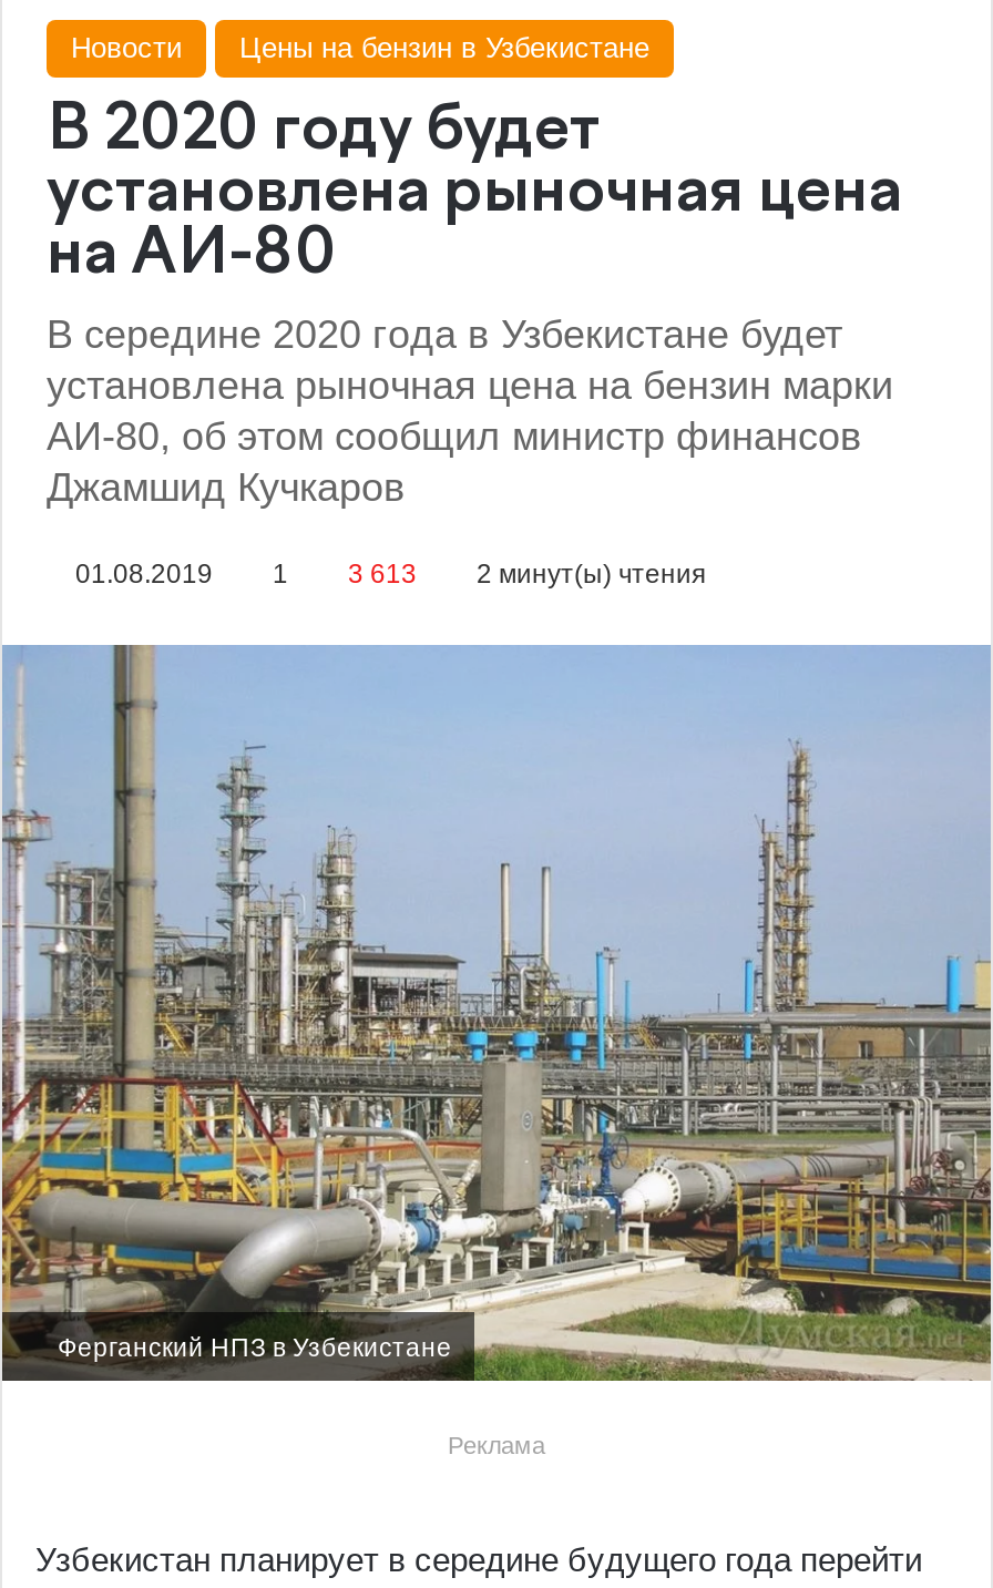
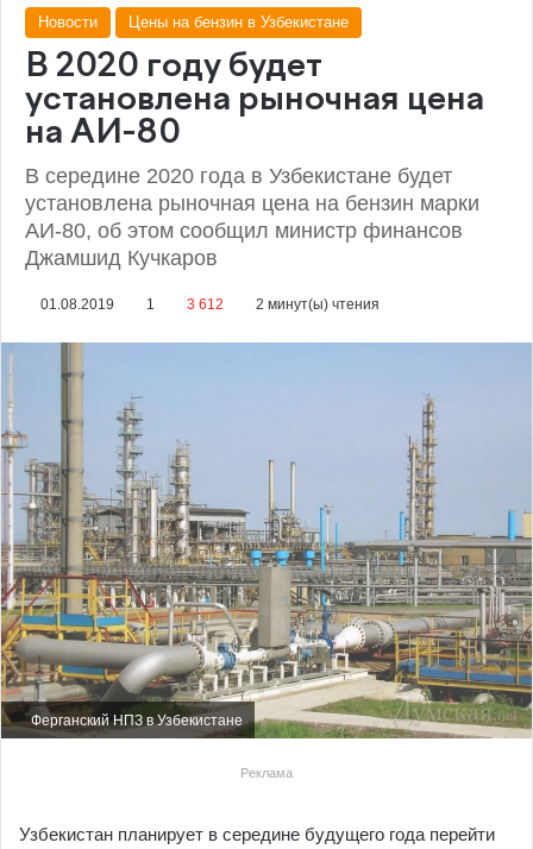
- 01.08.2019 1 3 613 2 минут(ы) чтения
+ 01.08.2019 1 3 612 2 минут(ы) чтения
